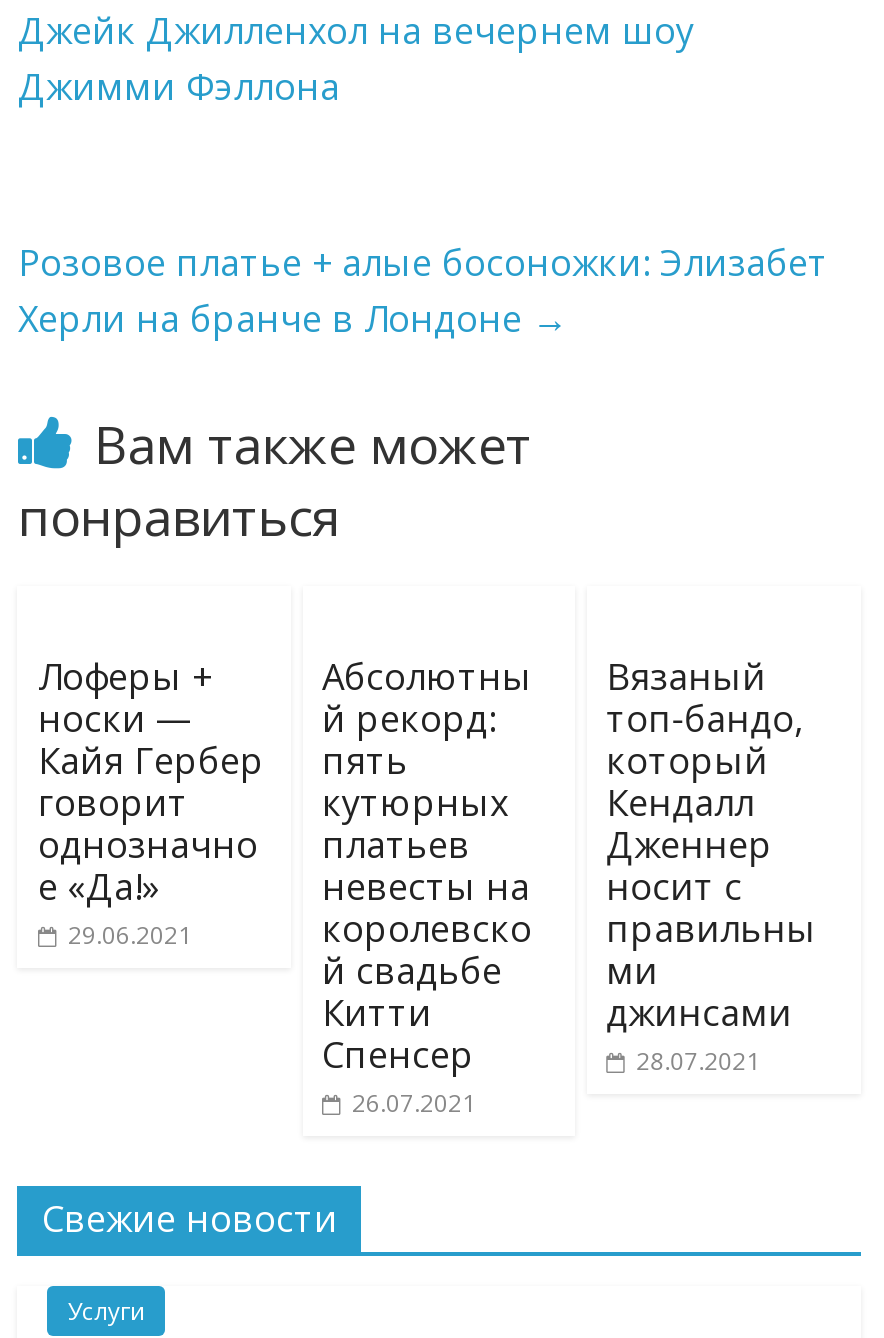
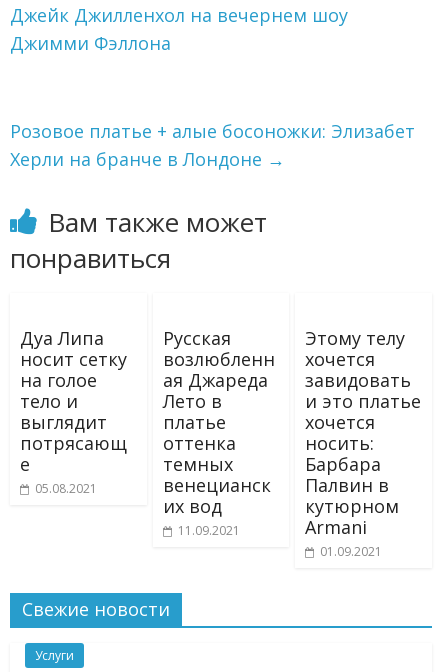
- Лоферы +
- носки —
- Кайя Гербер
- говорит
- однозначно
- е «Да!»
- 29.06.2021
+ Дуа Липа
+ носит сетку
+ на голое
+ тело и
+ выглядит
+ потрясающ
+ е
+ 05.08.2021

- Абсолютны
- й рекорд:
- пять
- кутюрных
- платьев
- невесты на
- королевско
- й свадьбе
- Китти
- Спенсер
- 26.07.2021
+ Русская
+ возлюбленн
+ ая Джареда
+ Лето в
+ платье
+ оттенка
+ темных
+ венецианск
+ их вод
+ 11.09.2021

- Вязаный
- топ-бандо,
- который
- Кендалл
- Дженнер
- носит с
- правильны
- ми
- джинсами
- 28.07.2021
+ Этому телу
+ хочется
+ завидовать
+ и это платье
+ хочется
+ носить:
+ Барбара
+ Палвин в
+ кутюрном
+ Armani
+ 01.09.2021
